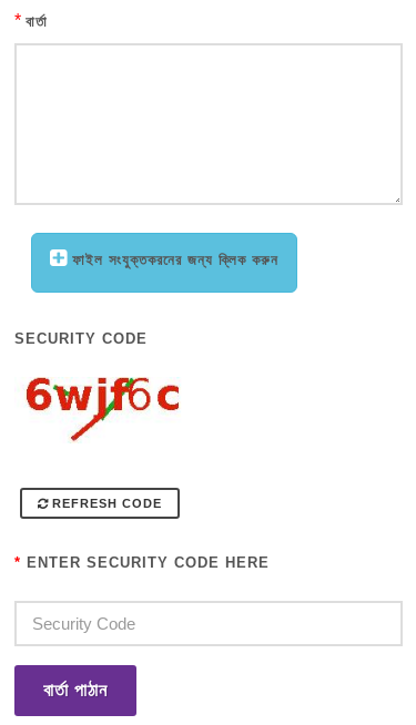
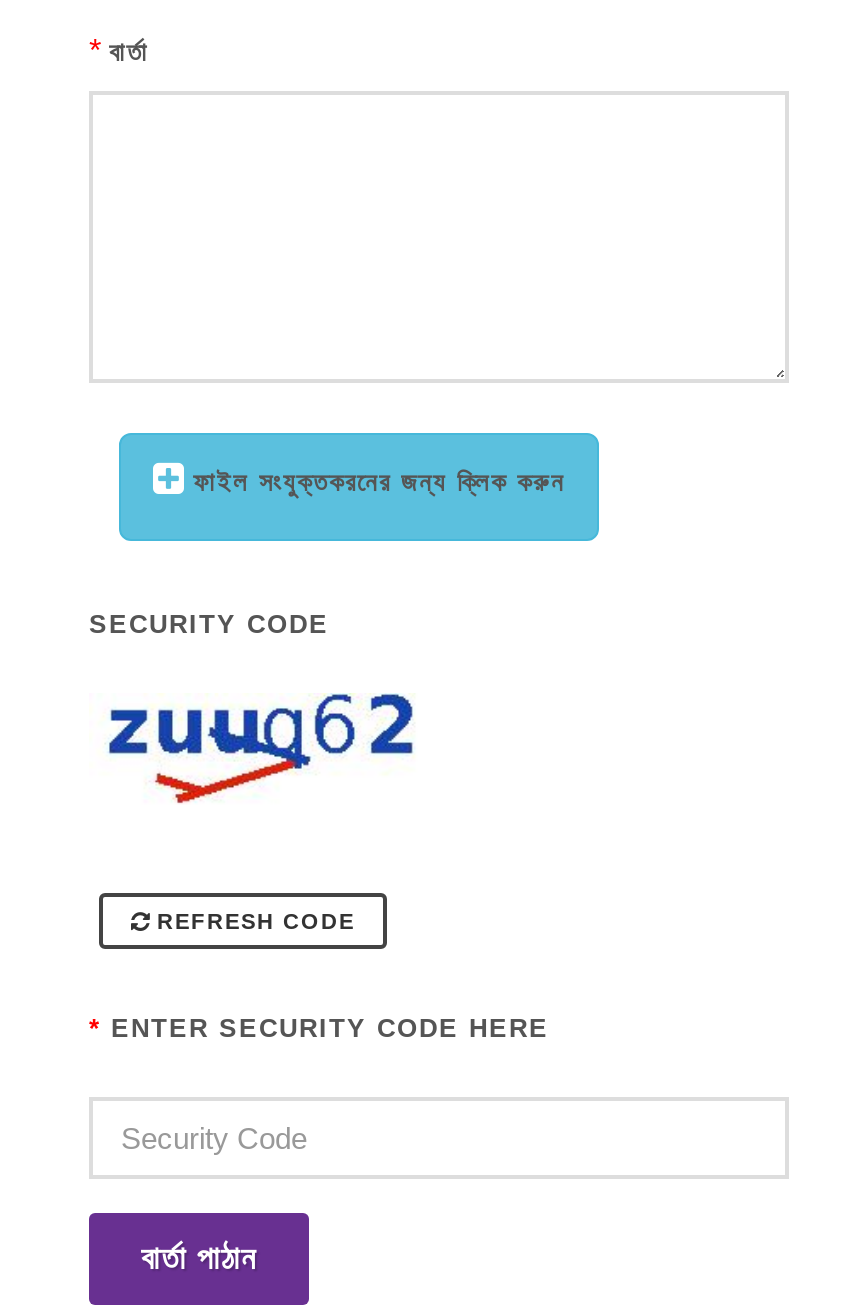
- [image]
+ [image]
